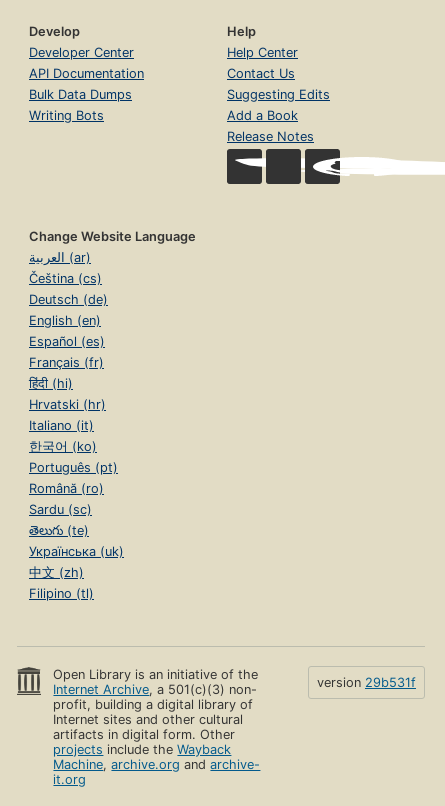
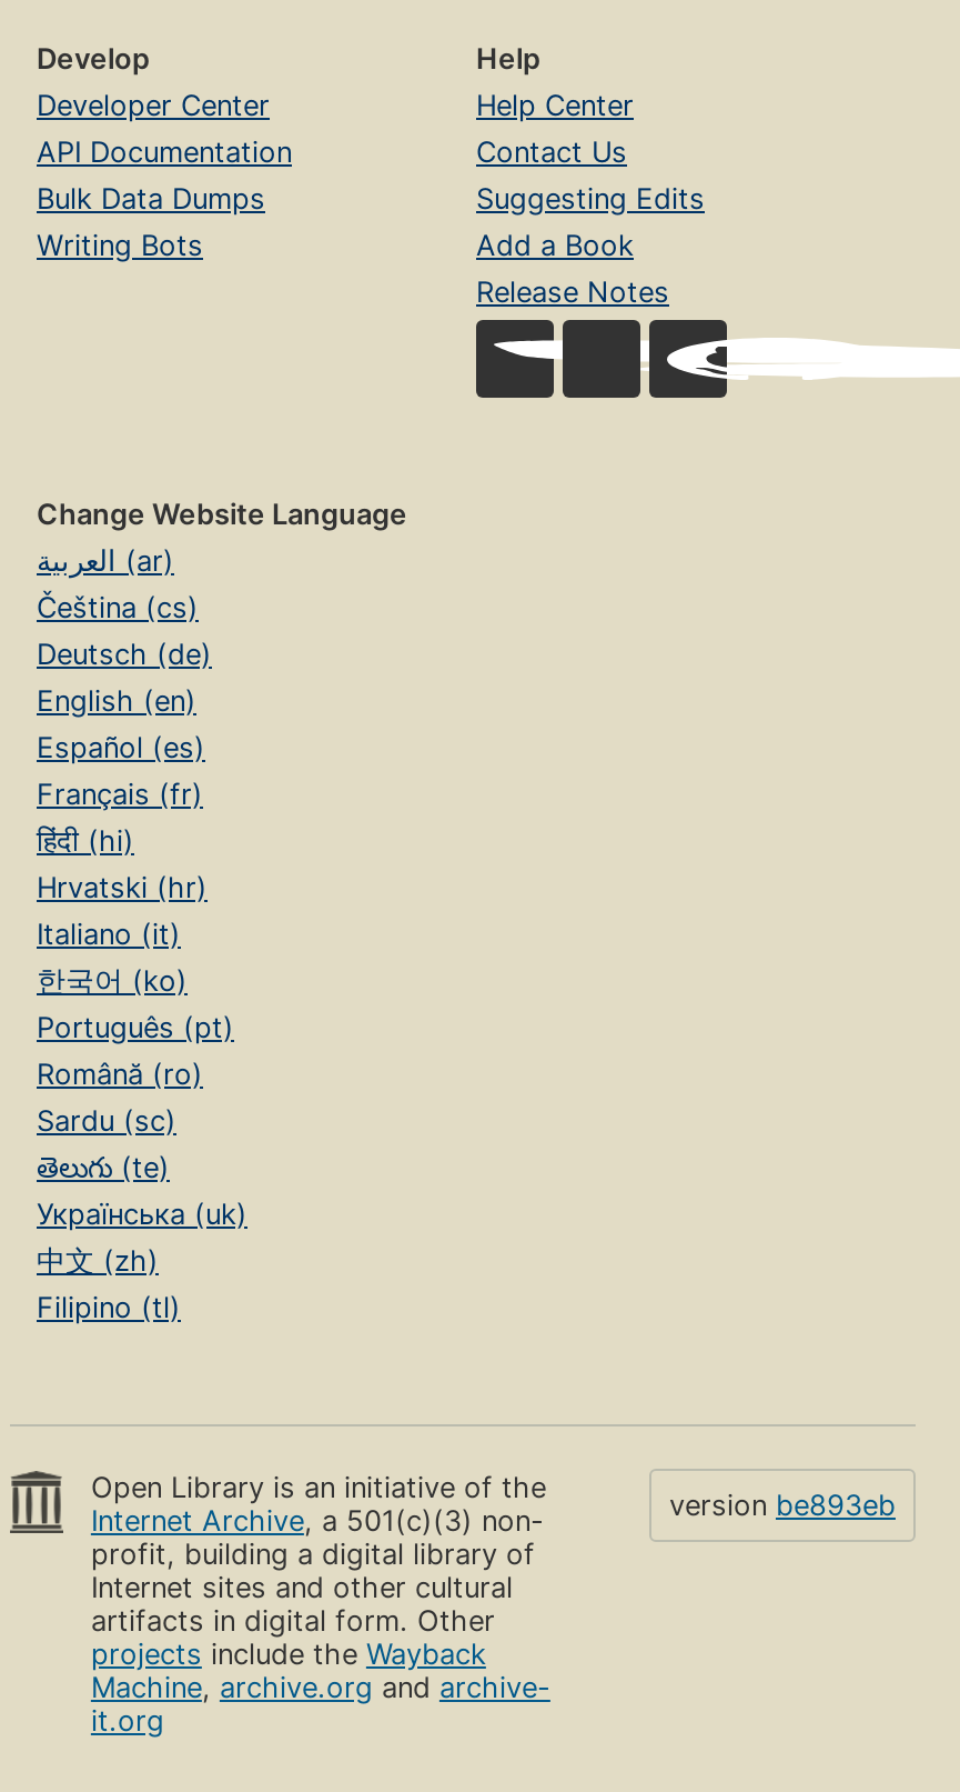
- version 29b531f
+ version be893eb
